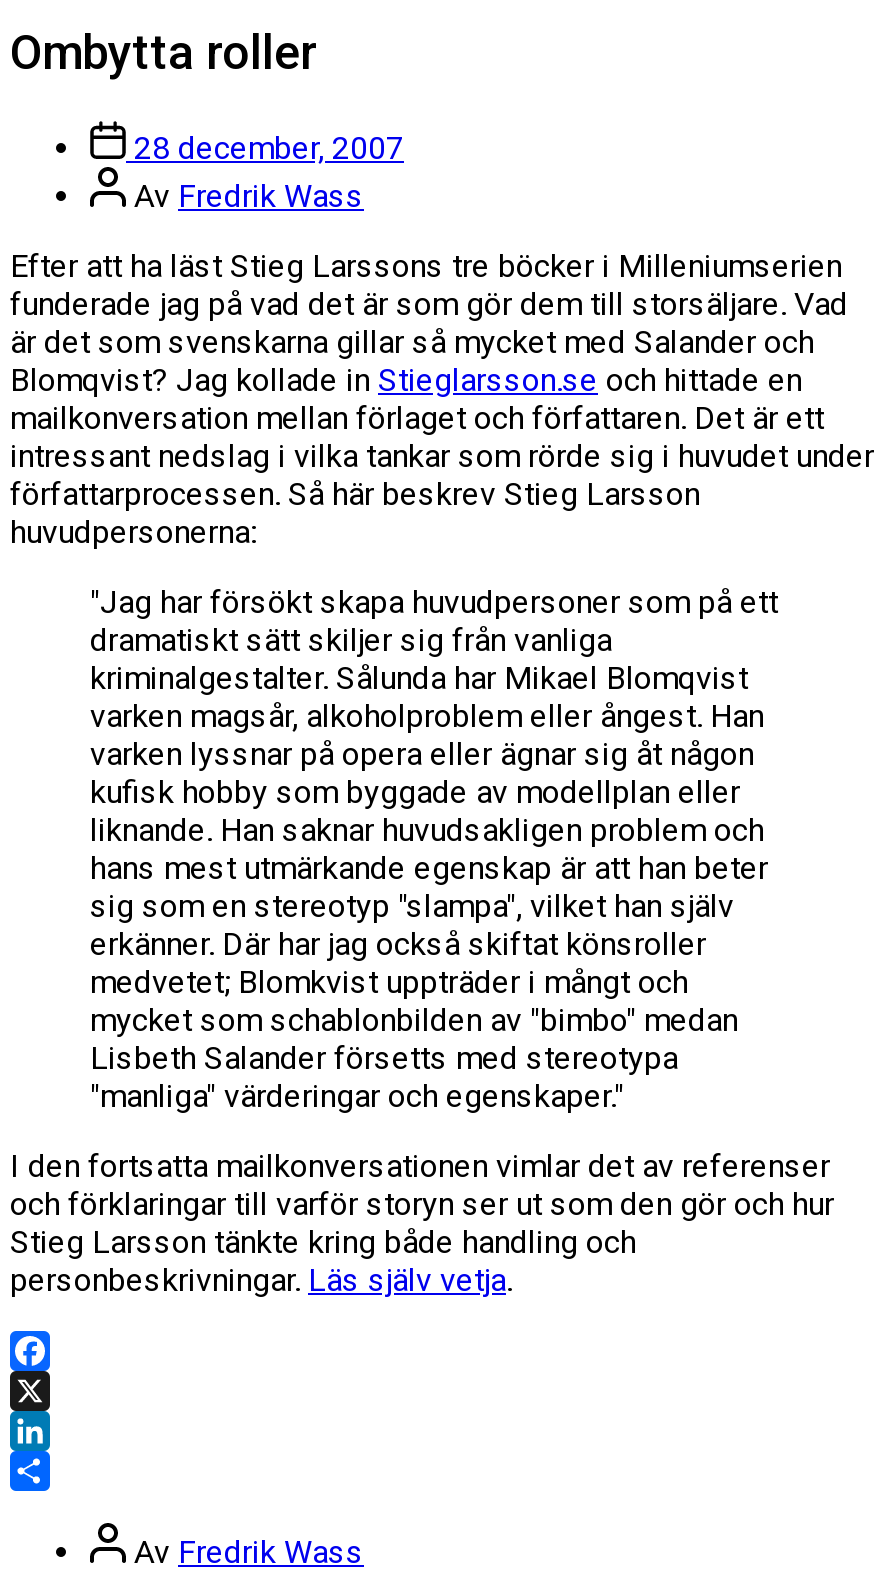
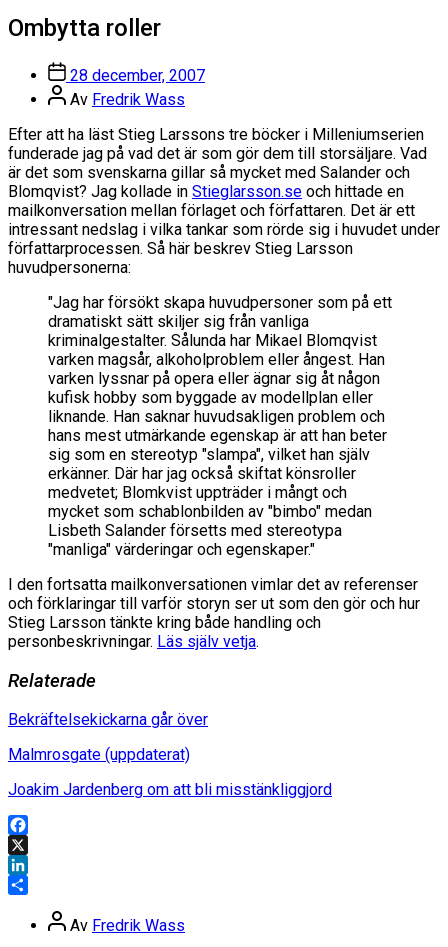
+ Relaterade
+ Bekräftelsekickarna går över
+ Malmrosgate (uppdaterat)
+ Joakim Jardenberg om att bli misstänkliggjord
